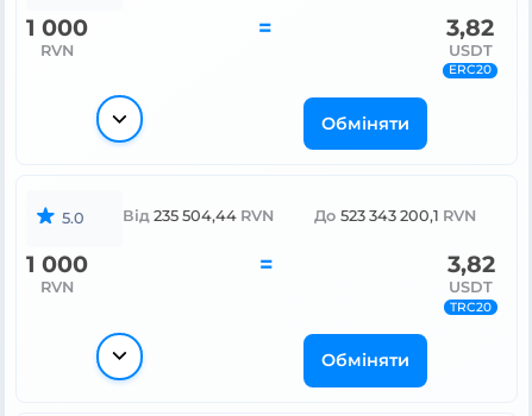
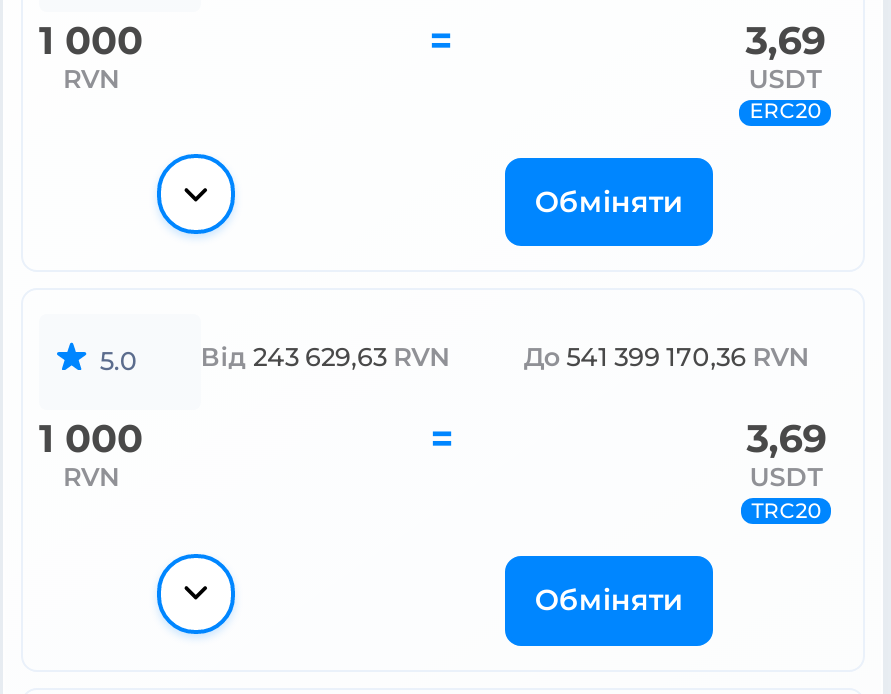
- 3,82
+ 3,69

- Від 235 504,44 RVN
+ Від 243 629,63 RVN

- До 523 343 200,1 RVN
+ До 541 399 170,36 RVN

- 3,82
+ 3,69
